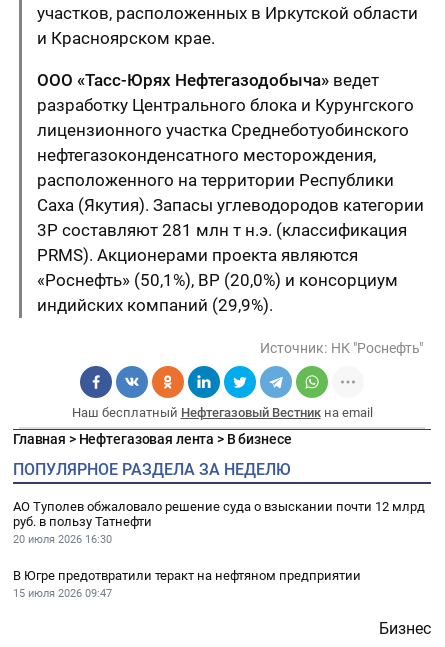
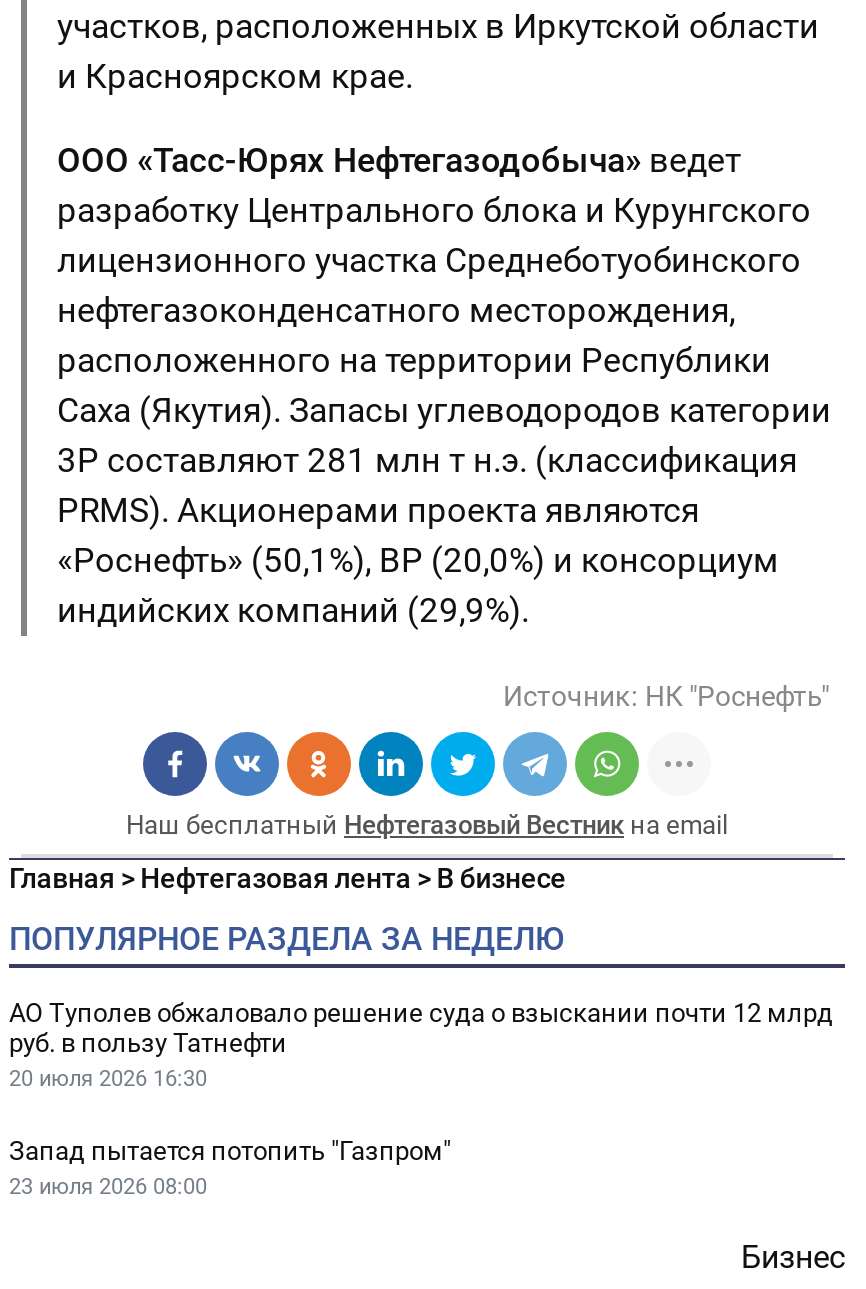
- В Югре предотвратили теракт на нефтяном предприятии
- 15 июля 2026 09:47
+ Запад пытается потопить "Газпром"
+ 23 июля 2026 08:00
